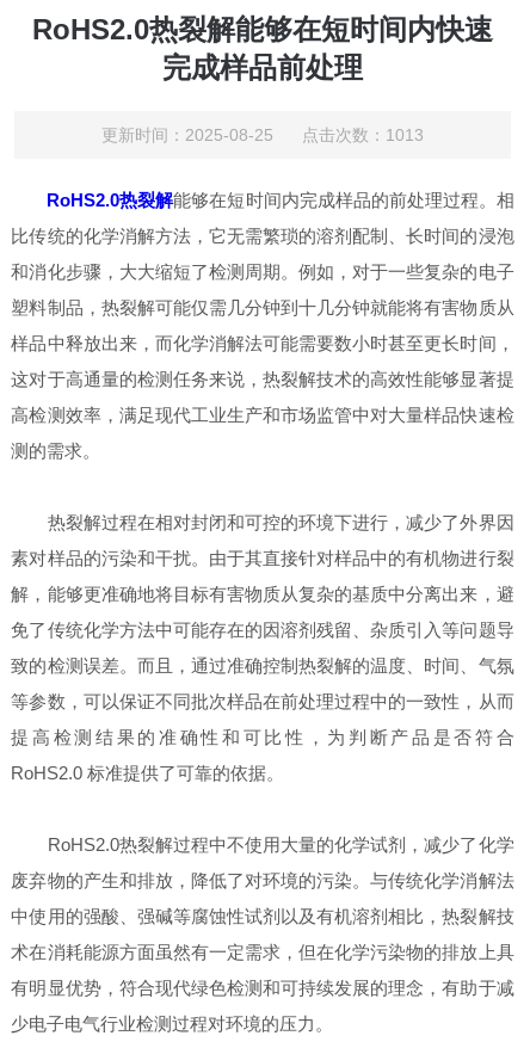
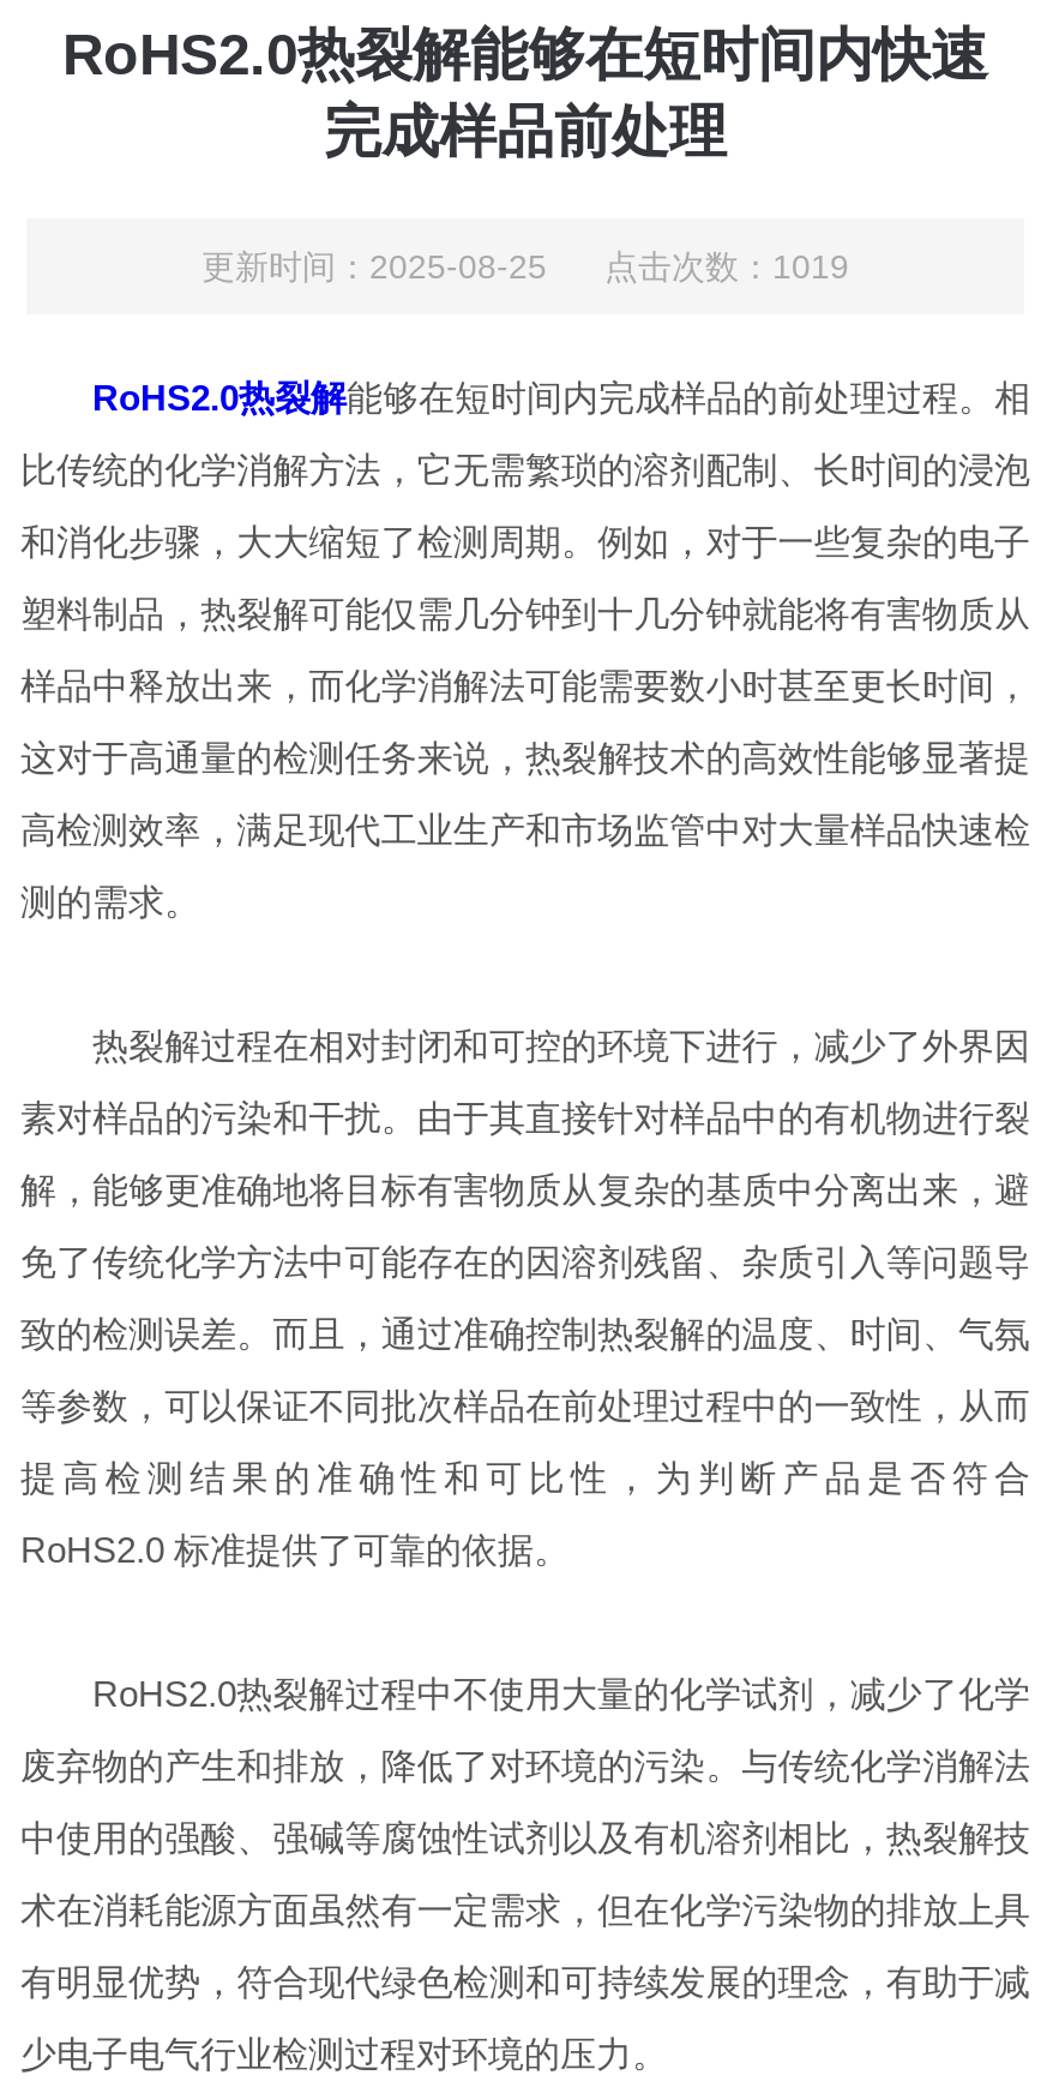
- 更新时间：2025-08-25 点击次数：1013
+ 更新时间：2025-08-25 点击次数：1019
